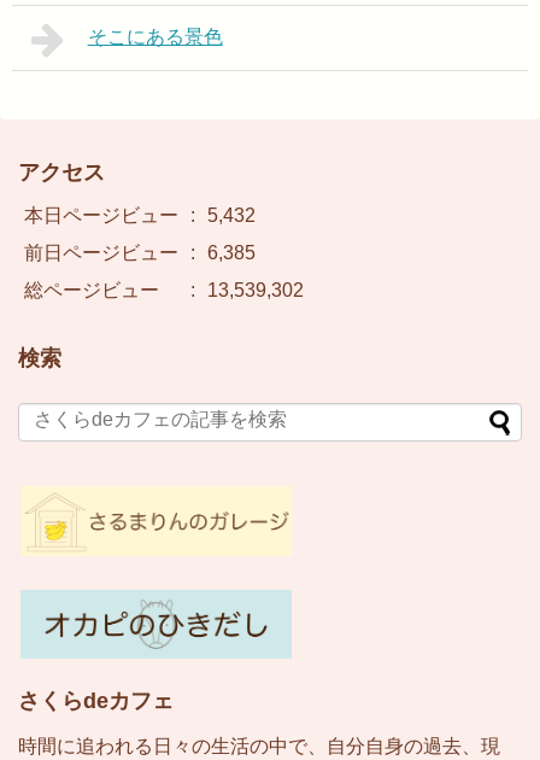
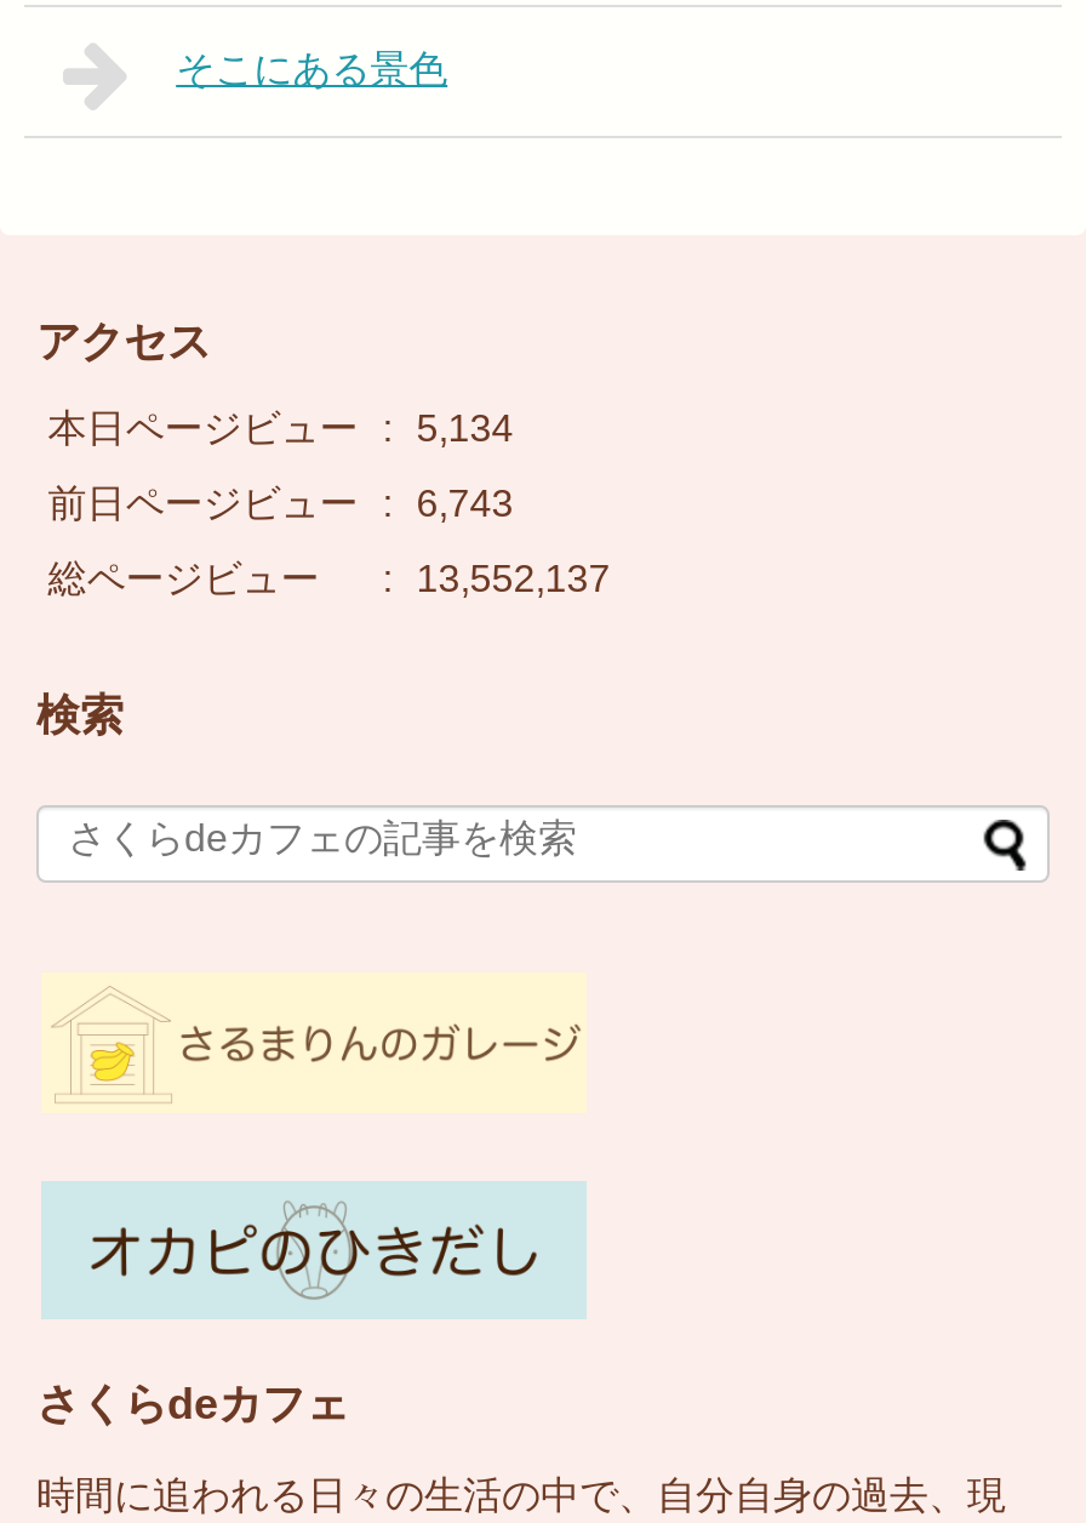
- 本日ページビュー : 5,432
+ 本日ページビュー : 5,134

- 前日ページビュー : 6,385
+ 前日ページビュー : 6,743

- 総ページビュー : 13,539,302
+ 総ページビュー : 13,552,137
